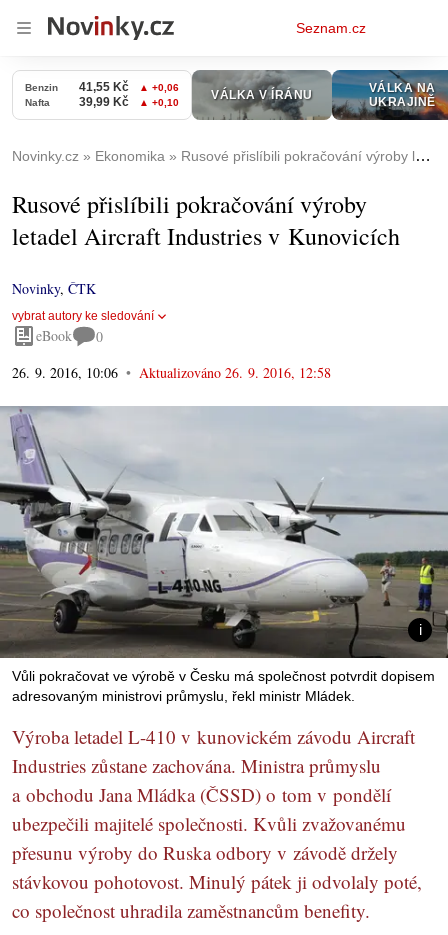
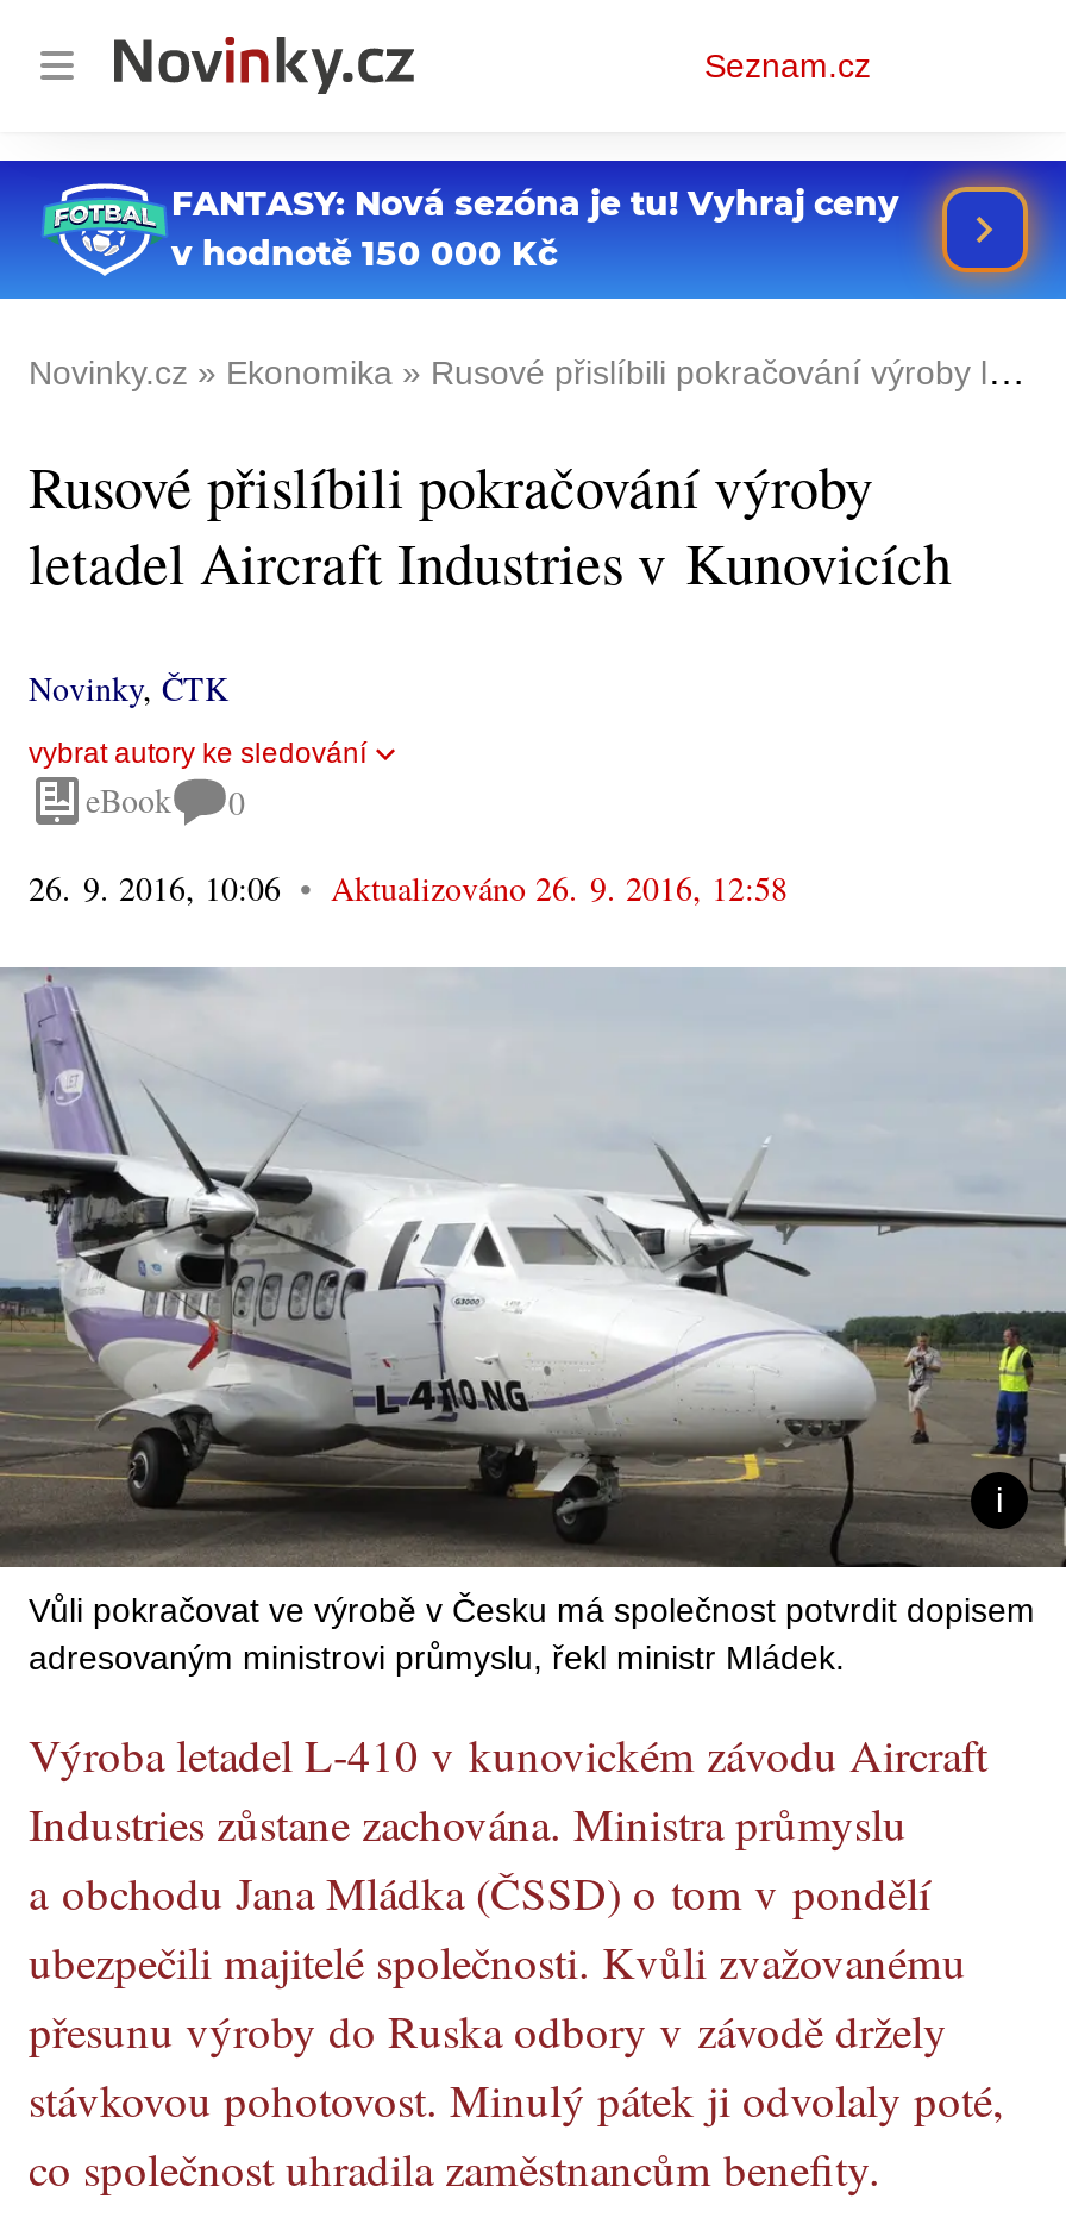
- [image]
+ [image]
